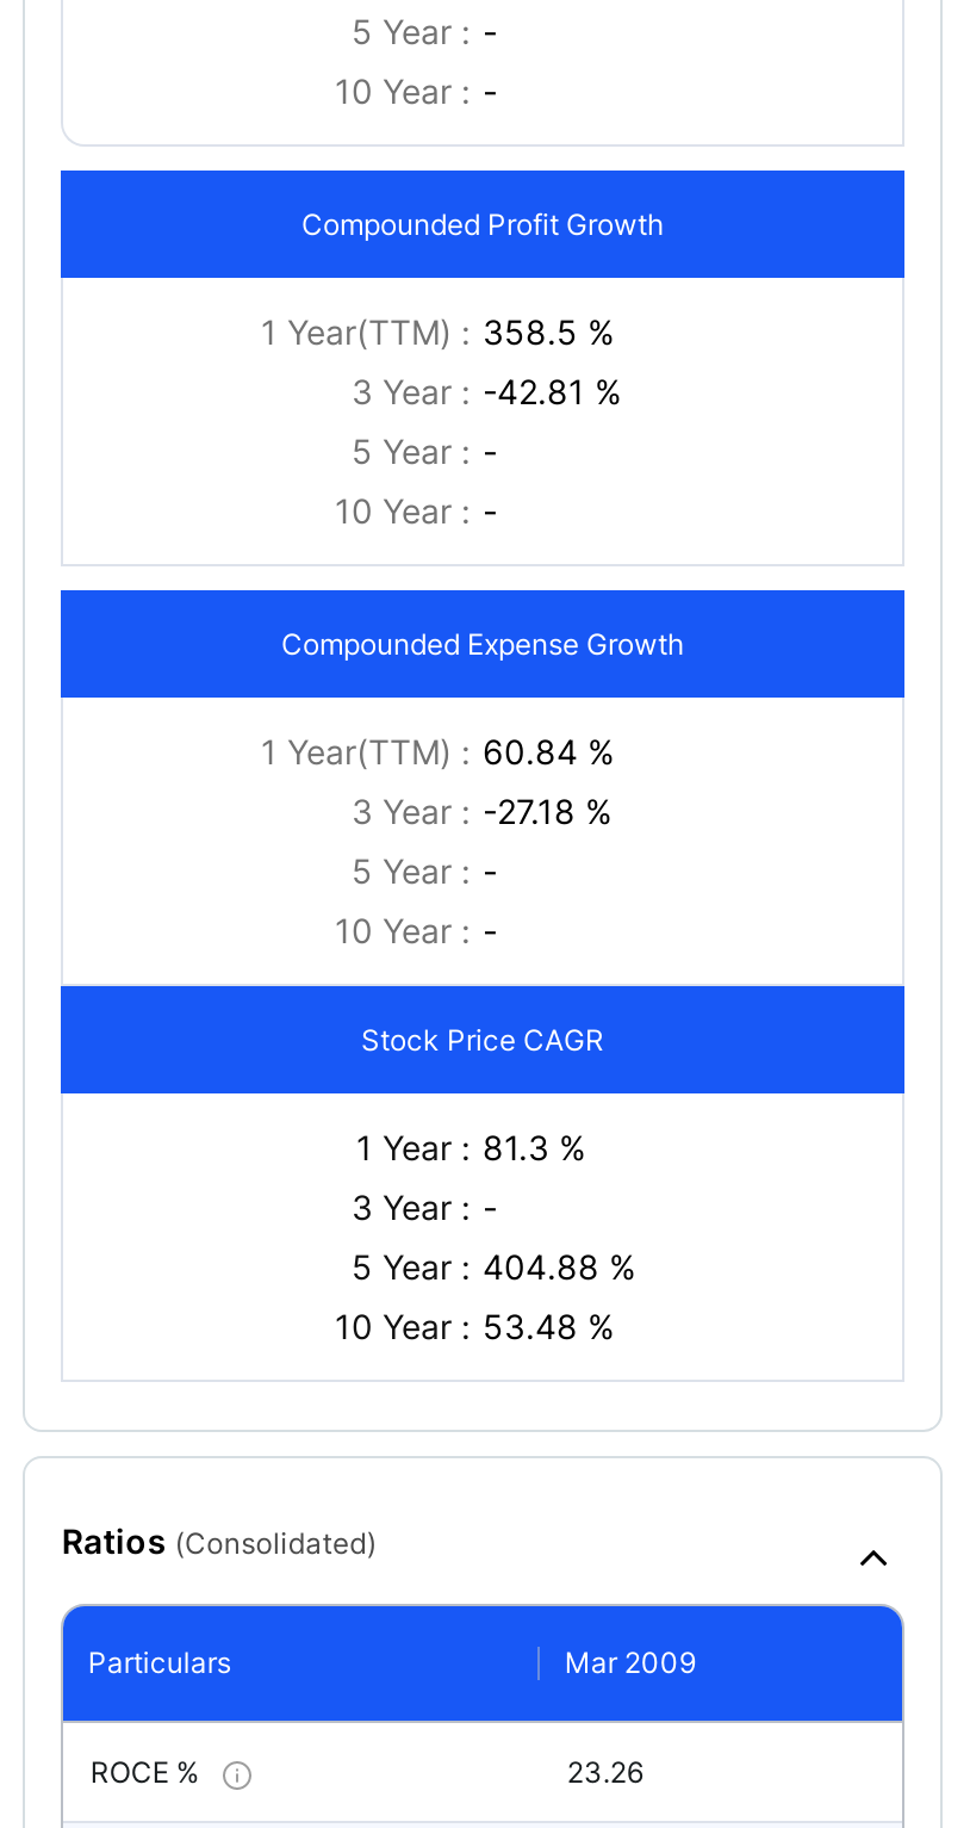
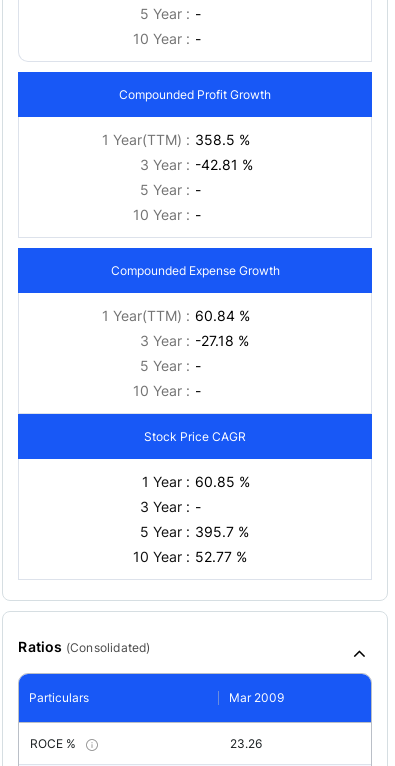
- 1 Year : 81.3 %
+ 1 Year : 60.85 %

- 5 Year : 404.88 %
+ 5 Year : 395.7 %

- 10 Year : 53.48 %
+ 10 Year : 52.77 %
